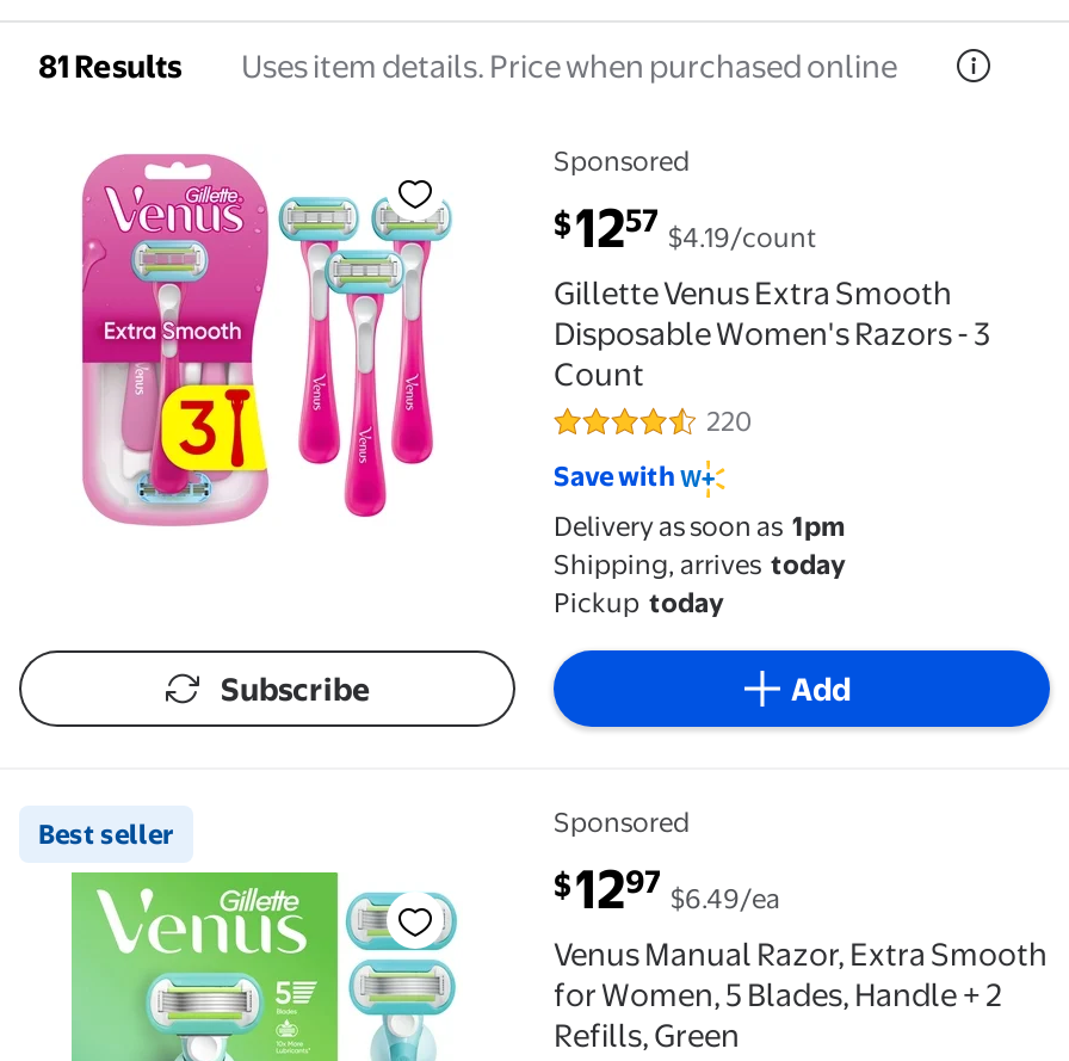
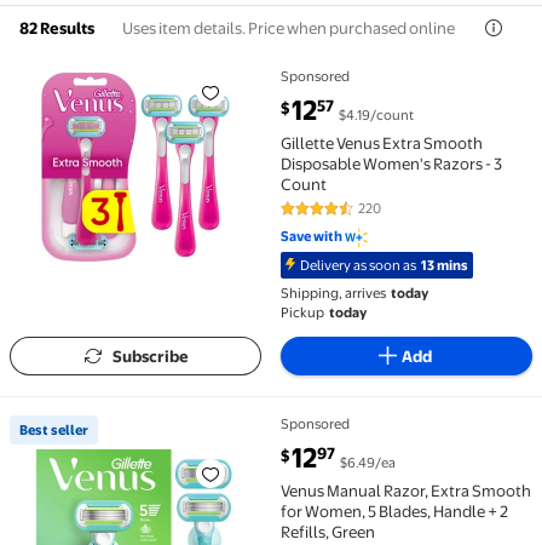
- 81 Results Uses item details. Price when purchased online
+ 82 Results Uses item details. Price when purchased online

- Delivery as soon as 1pm
+ Delivery as soon as 13 mins
